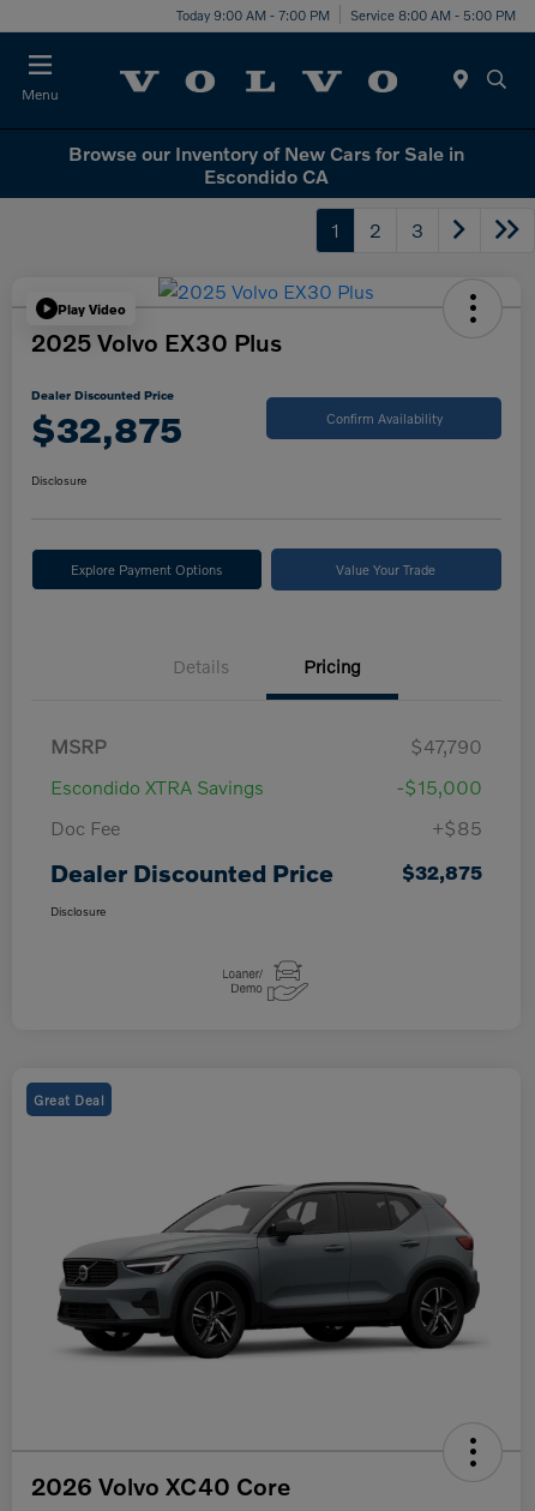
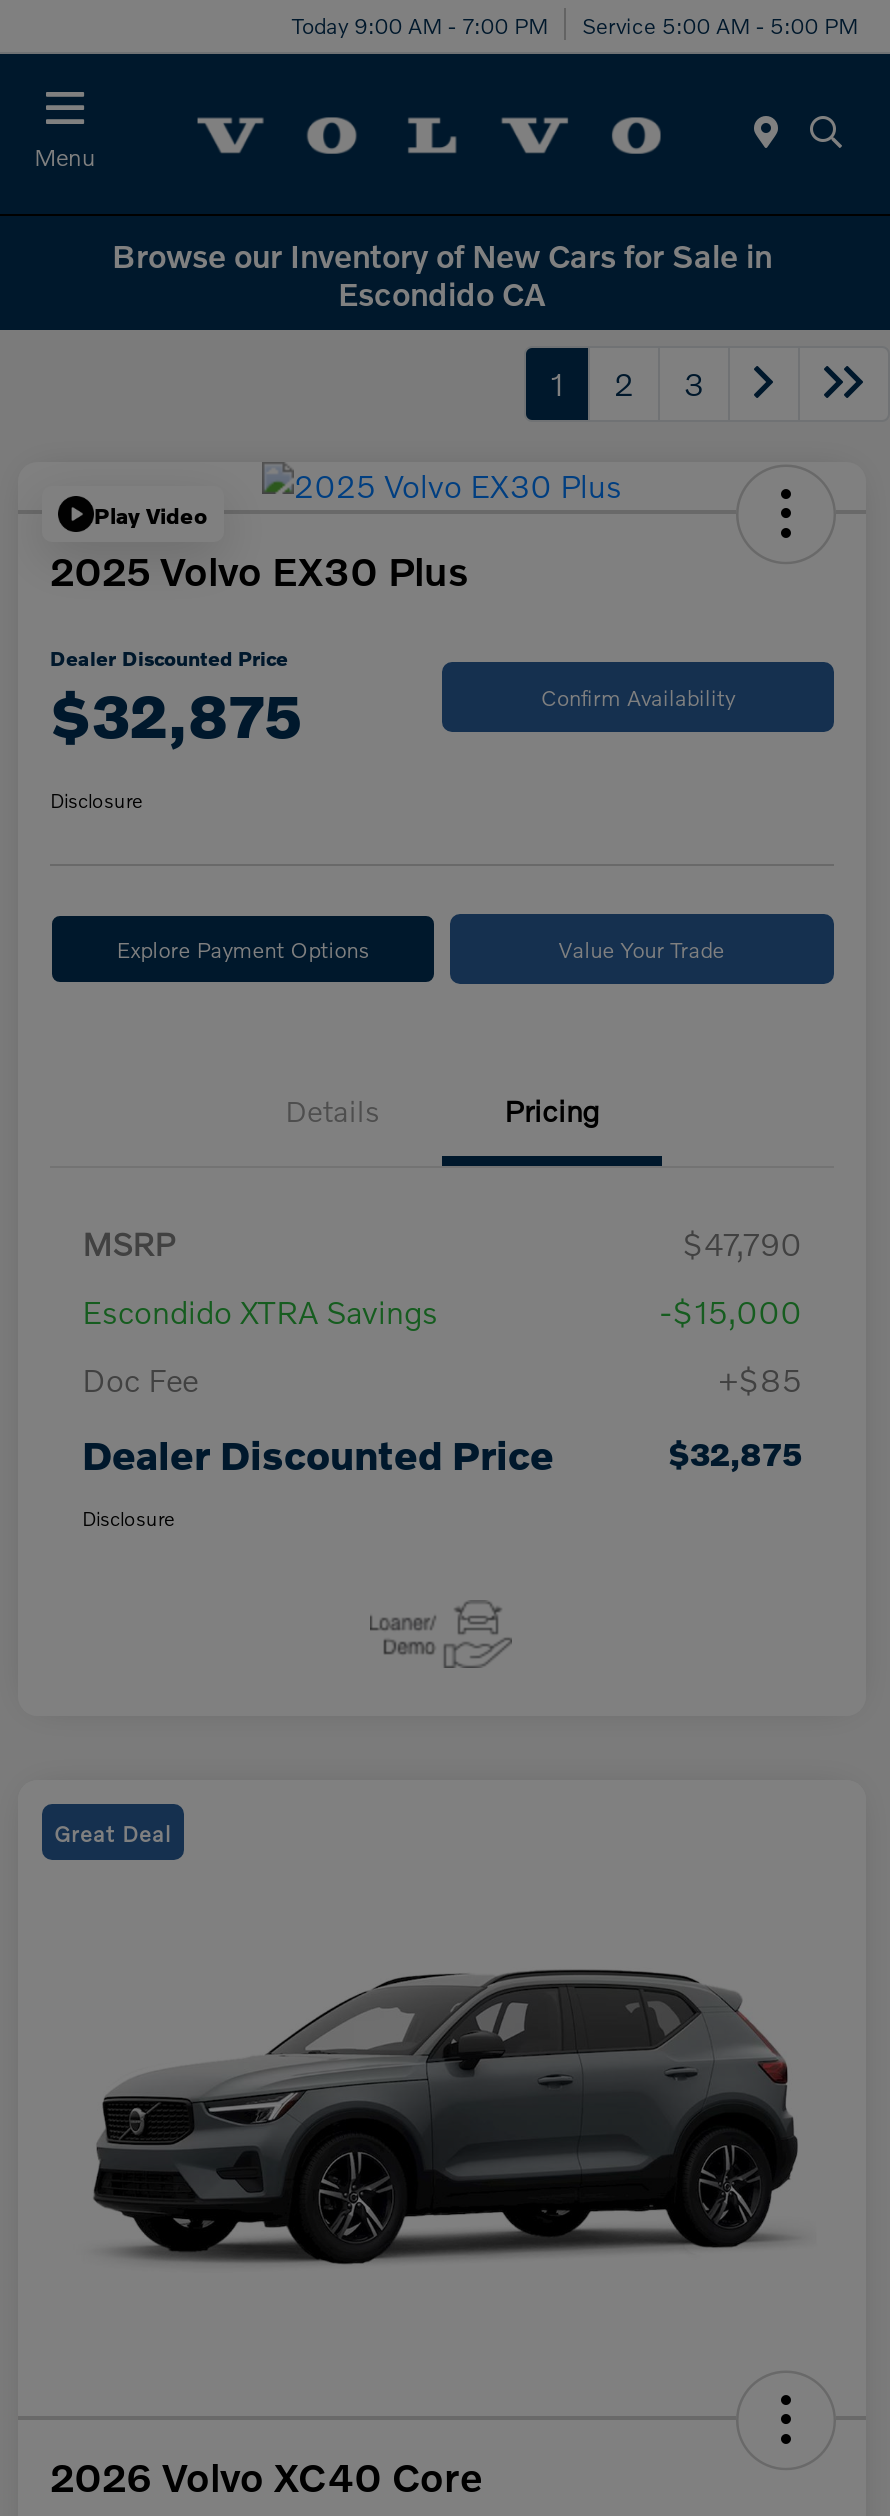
- Today 9:00 AM - 7:00 PM Service 8:00 AM - 5:00 PM
+ Today 9:00 AM - 7:00 PM Service 5:00 AM - 5:00 PM
